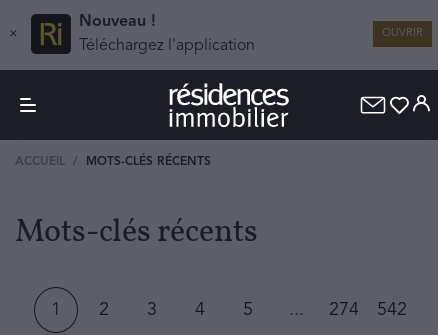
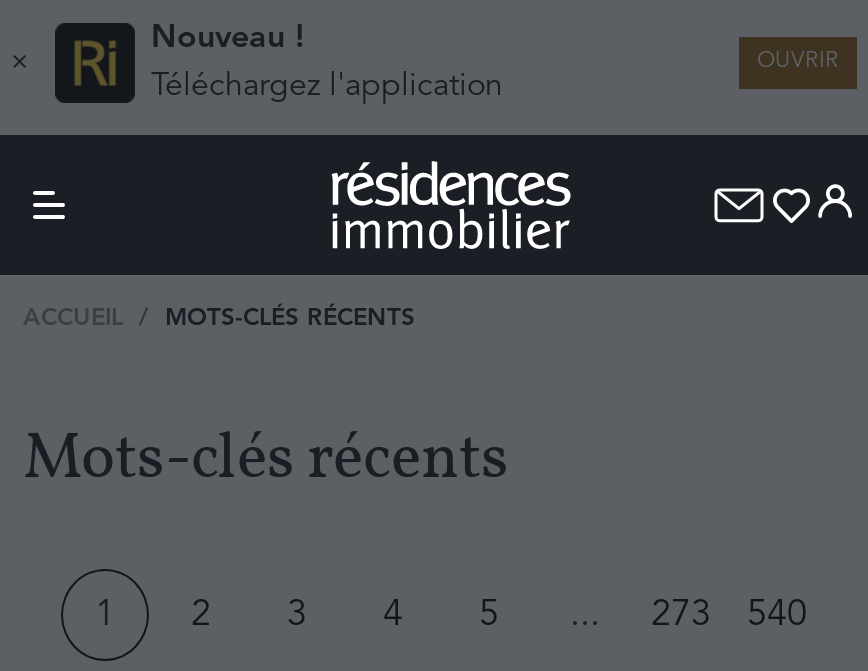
- 274
+ 273

- 542
+ 540
